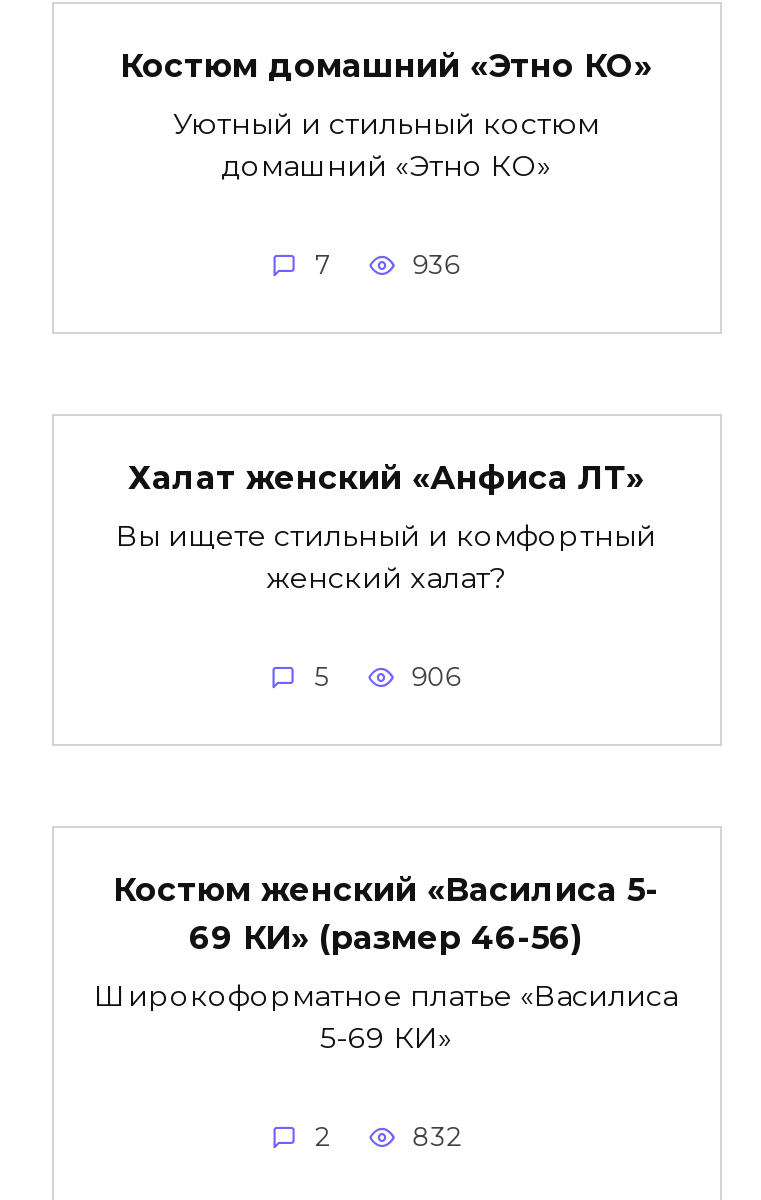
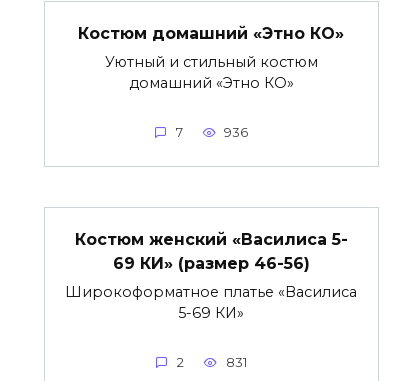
- Халат женский «Анфиса ЛТ»
- Вы ищете стильный и комфортный
- женский халат?
- 5
- 906

- 832
+ 831
